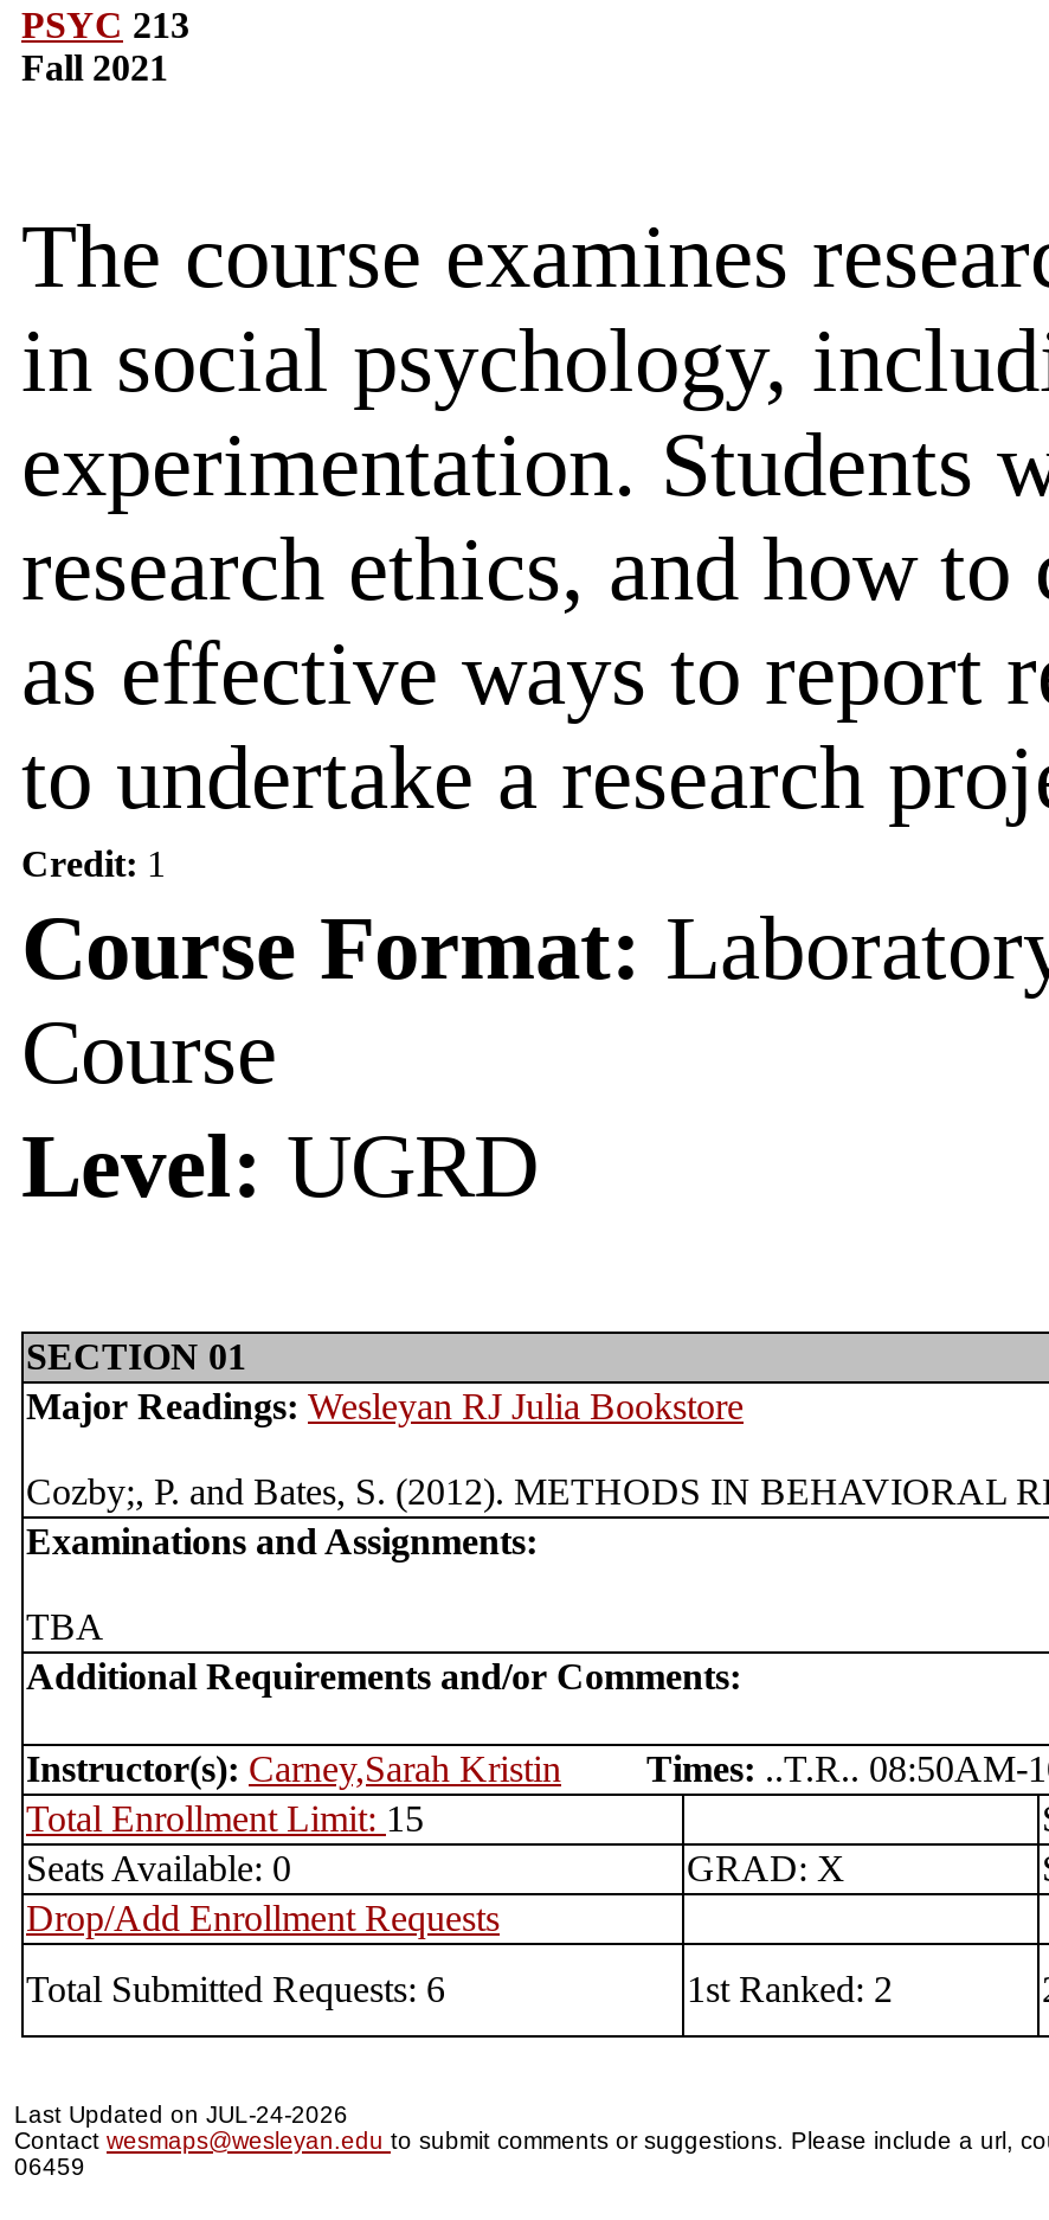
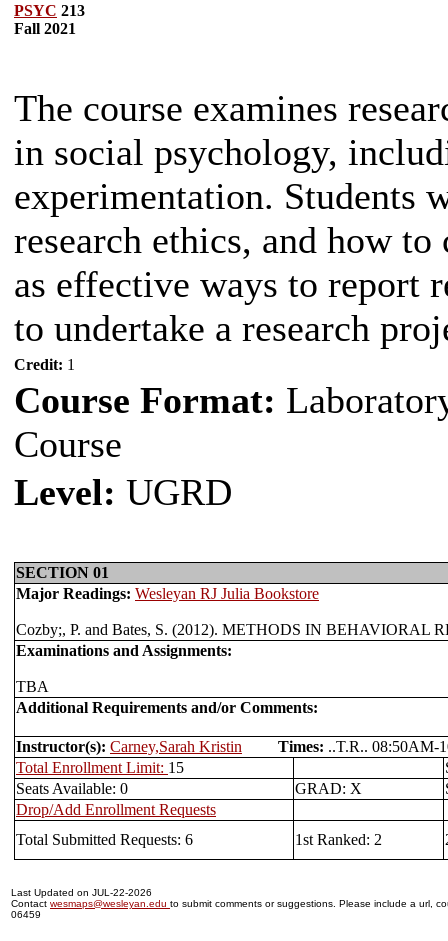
- Last Updated on JUL-24-2026
+ Last Updated on JUL-22-2026
